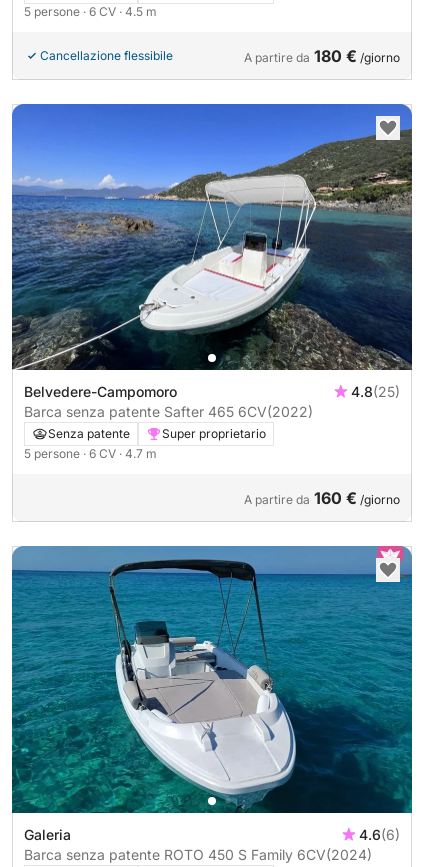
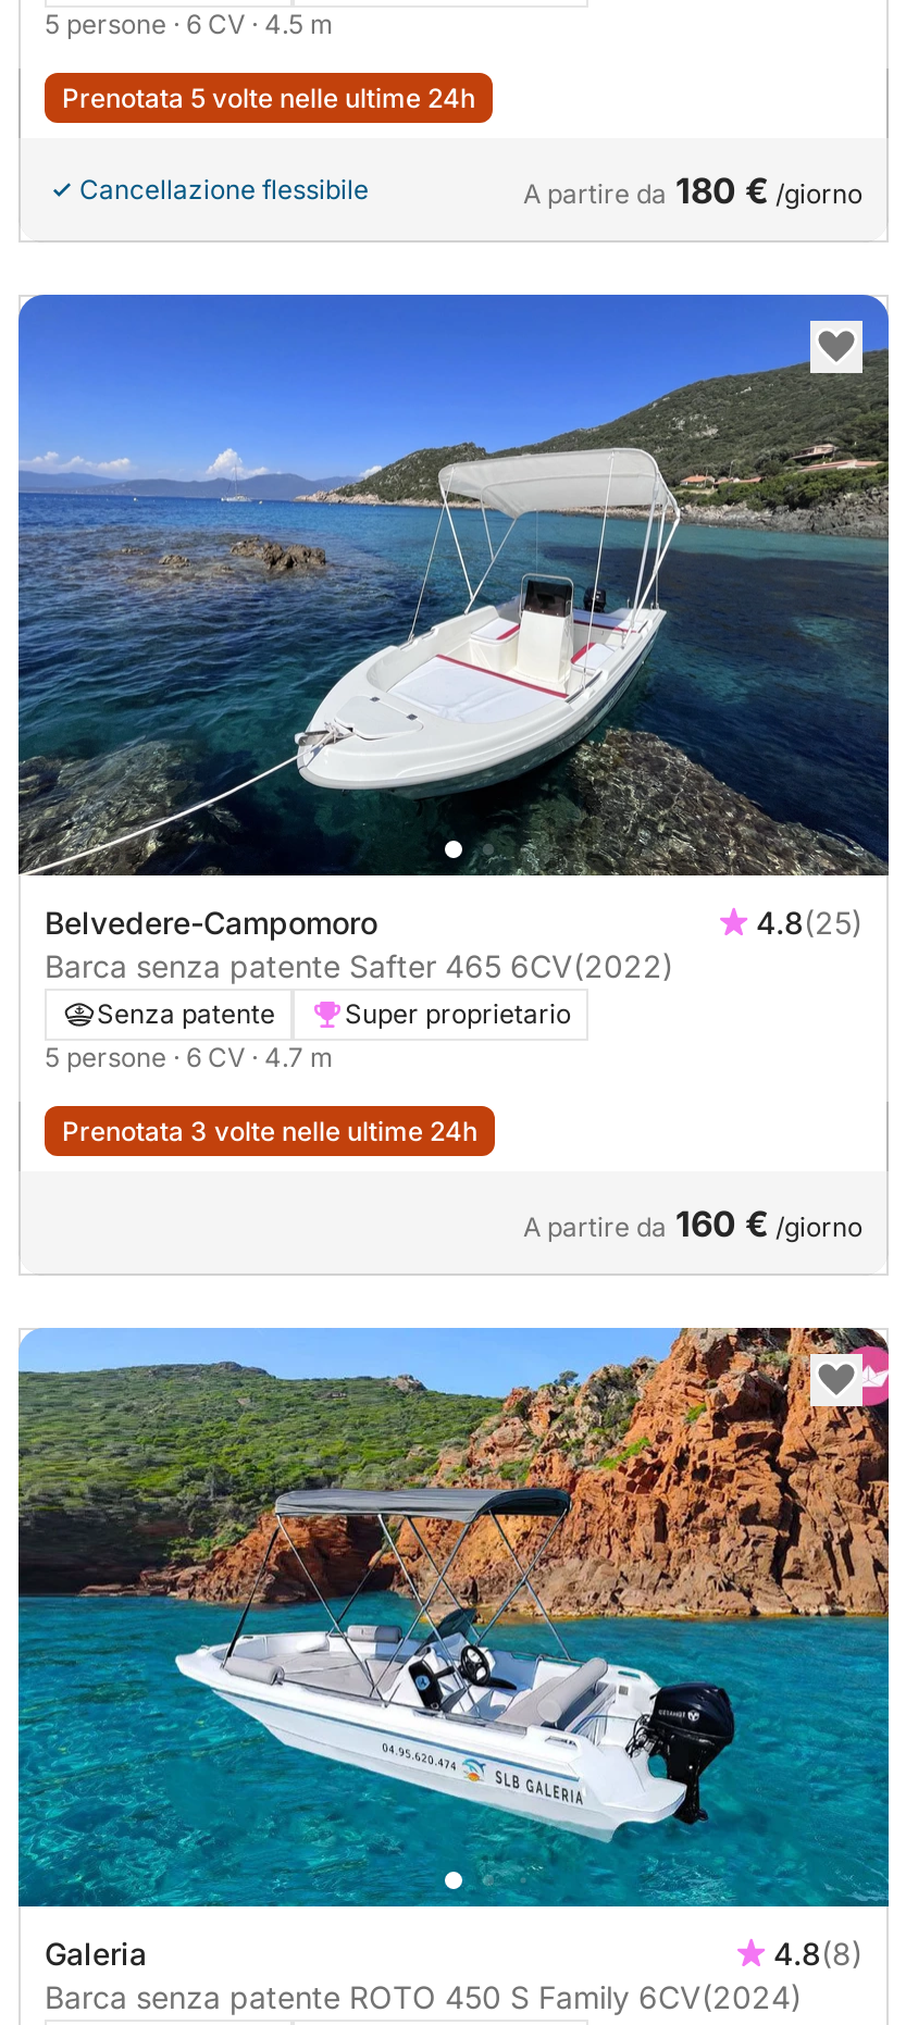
+ Prenotata 5 volte nelle ultime 24h

+ Prenotata 3 volte nelle ultime 24h

- [image]
- 4.6(6)
+ [image]
+ 4.8(8)
